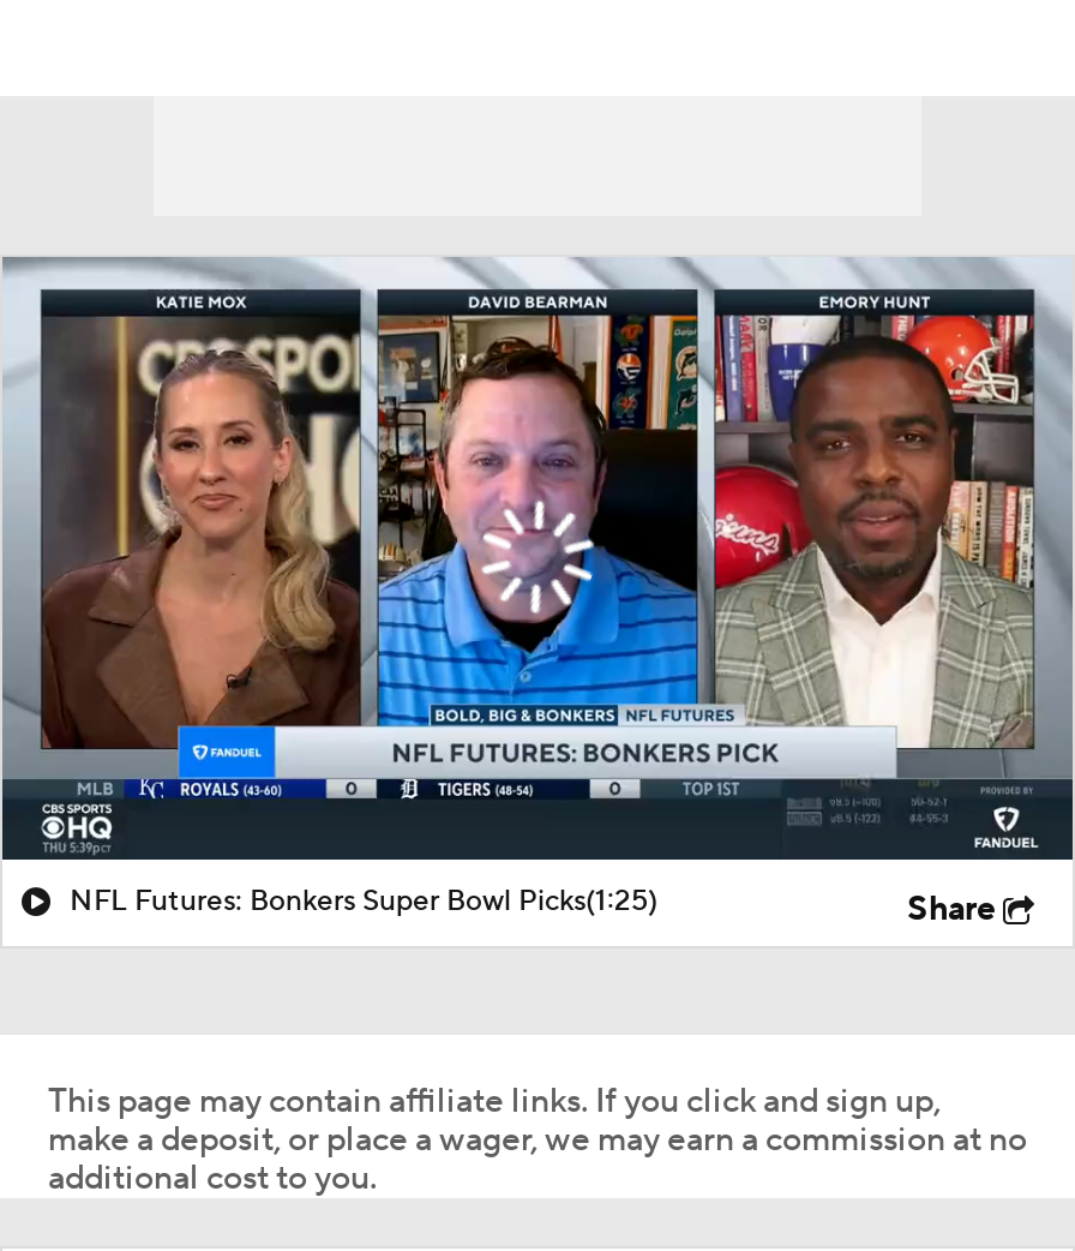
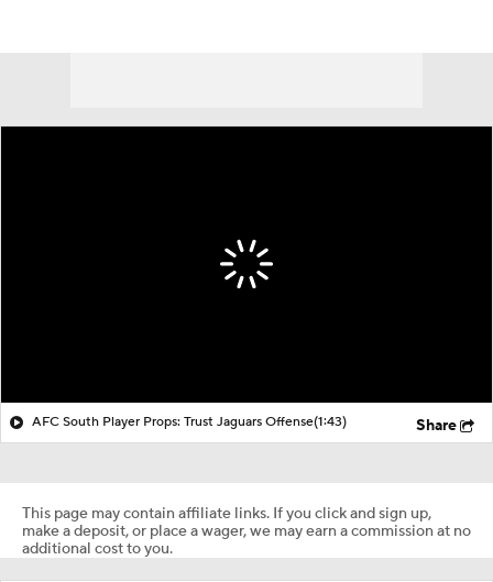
- [image]

- NFL Futures: Bonkers Super Bowl Picks(1:25)
+ AFC South Player Props: Trust Jaguars Offense(1:43)
